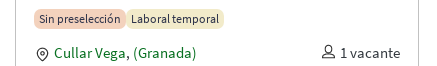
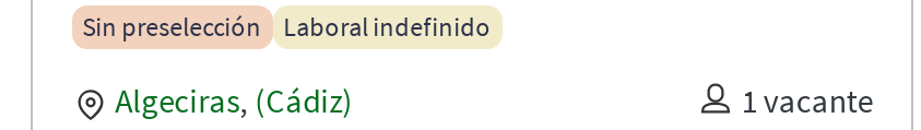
- Laboral temporal
+ Laboral indefinido

- Cullar Vega, (Granada)
+ Algeciras, (Cádiz)
